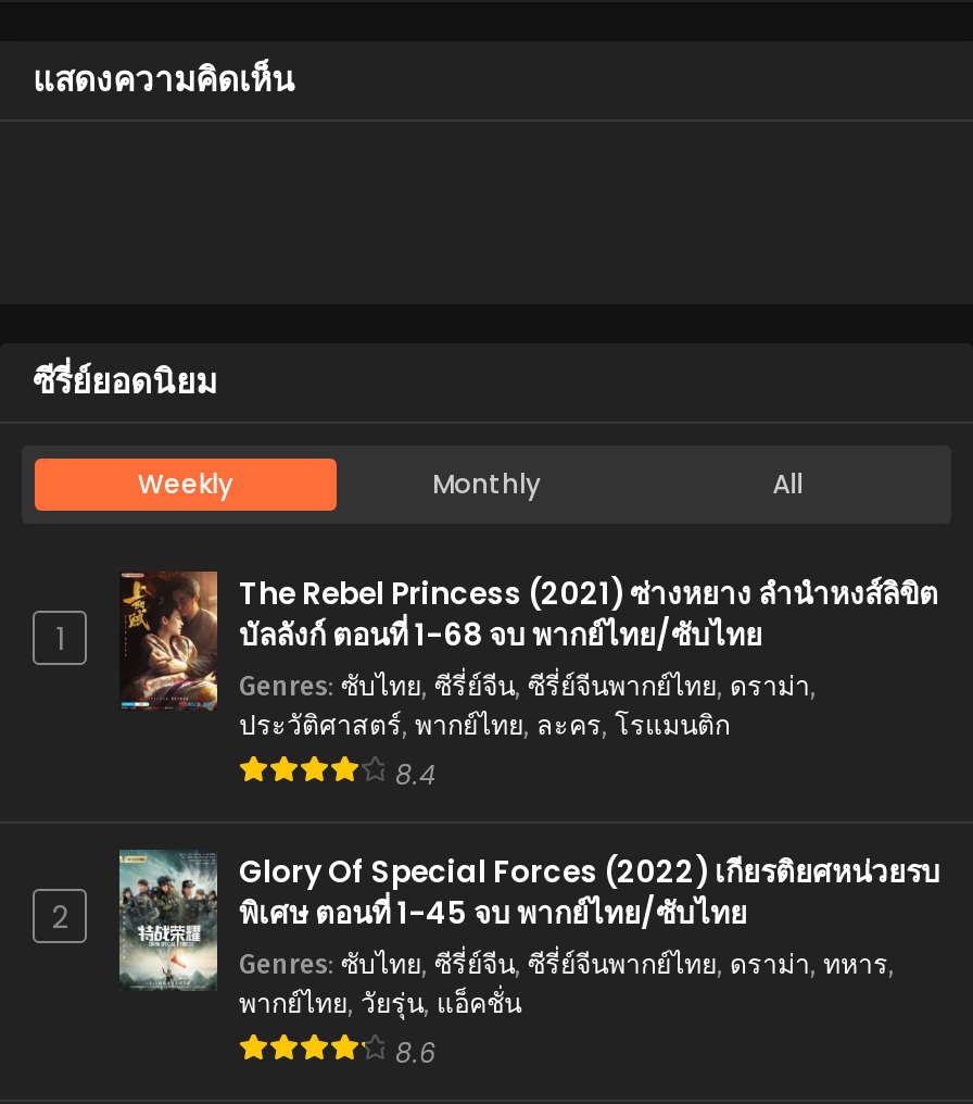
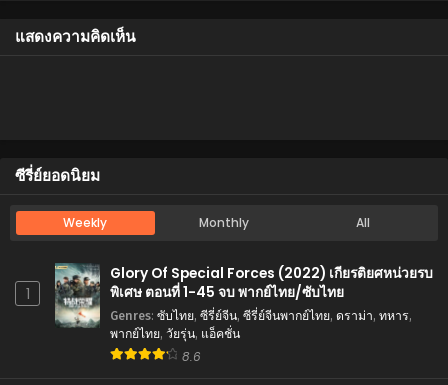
- [image]
- The Rebel Princess (2021) ซ่างหยาง ลำนำหงส์ลิขิต
- บัลลังก์ ตอนที่ 1-68 จบ พากย์ไทย/ซับไทย
- Genres:ซับไทย,ซีรี่ย์จีน,ซีรี่ย์จีนพากย์ไทย,ดราม่า,
- ประวัติศาสตร์,พากย์ไทย,ละคร,โรแมนติก
- 8.4
- 2
